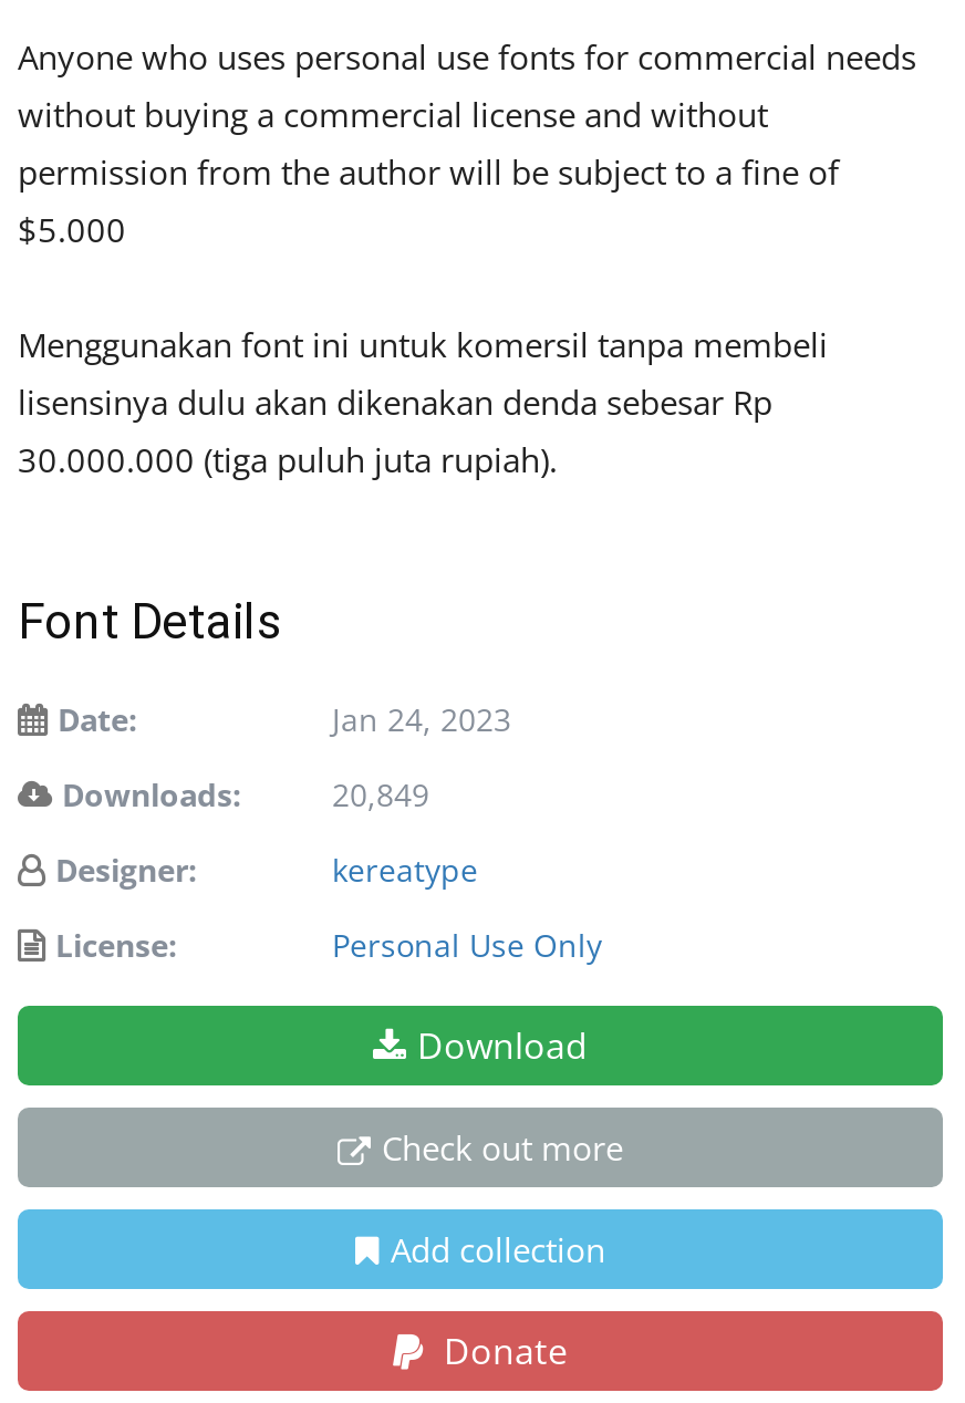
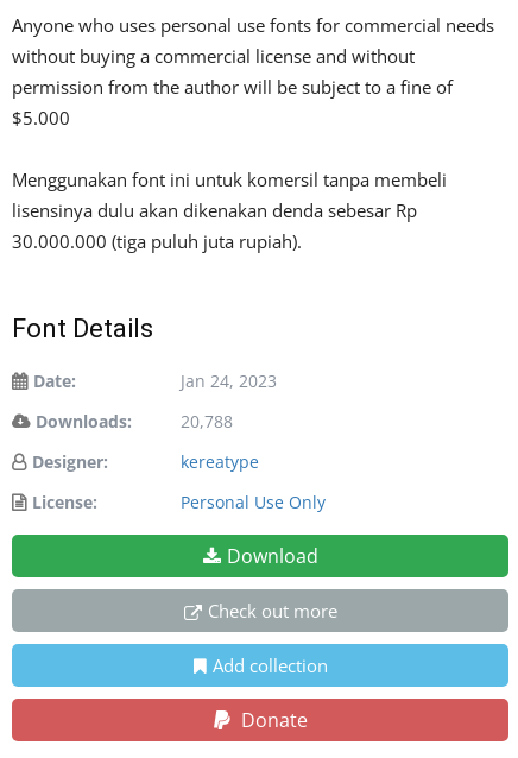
- 20,849
+ 20,788
